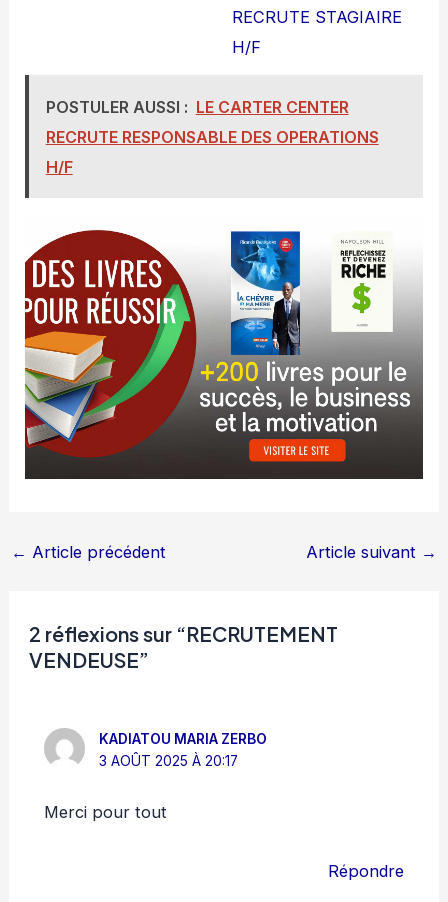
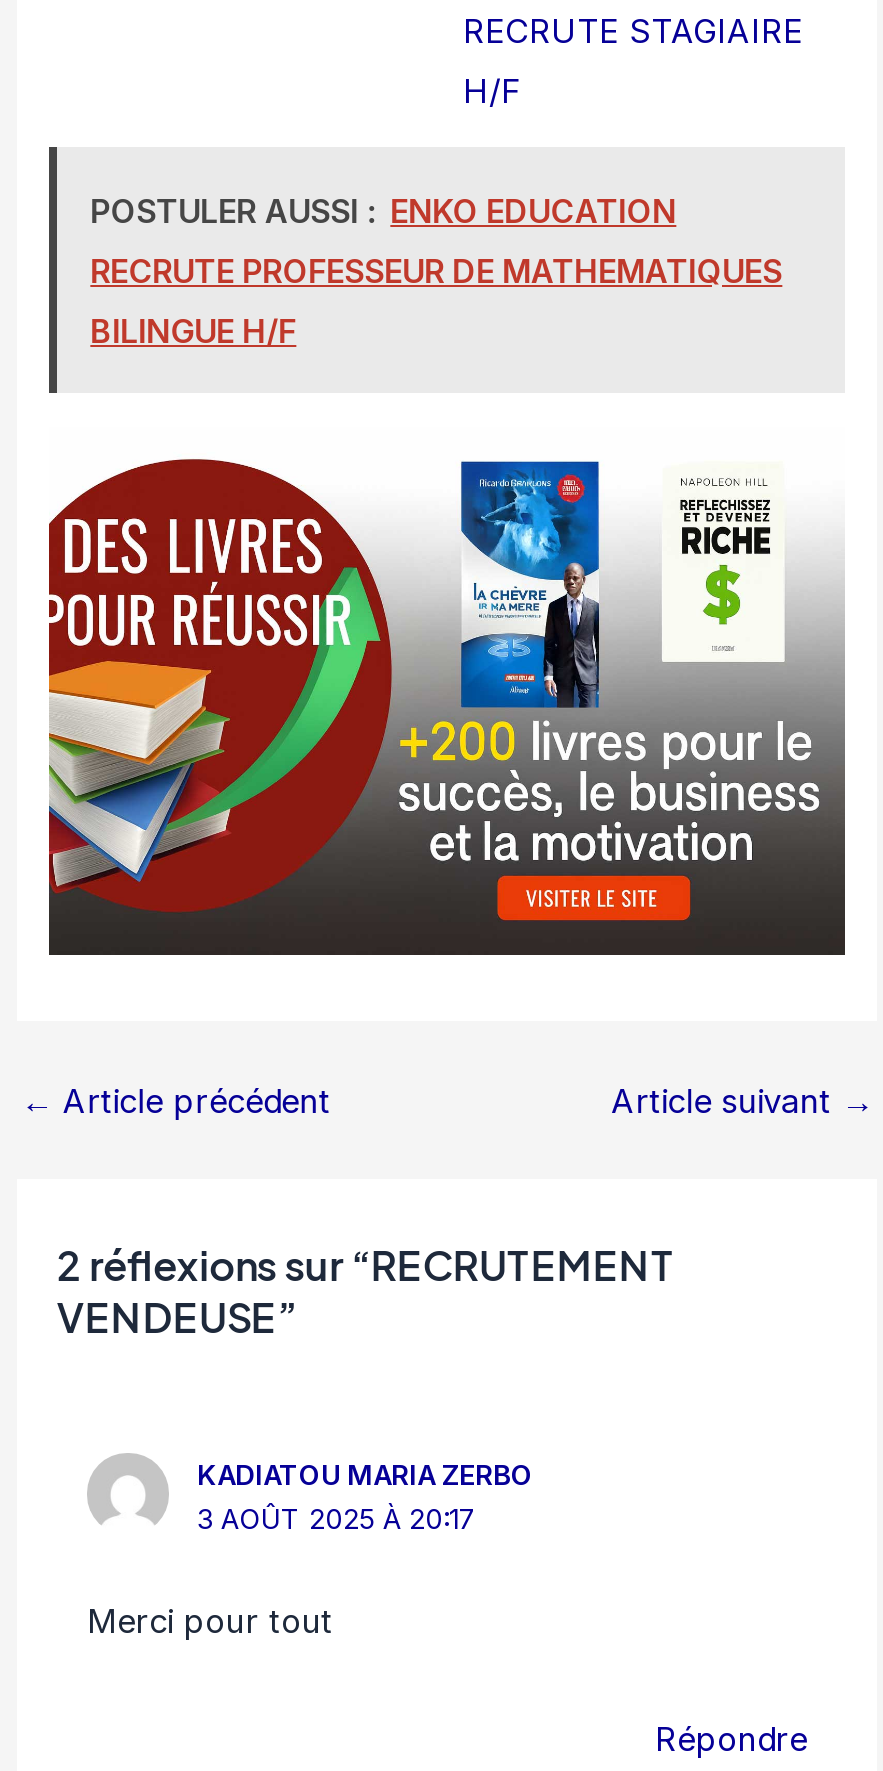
- POSTULER AUSSI : LE CARTER CENTER
+ POSTULER AUSSI : ENKO EDUCATION

- RECRUTE RESPONSABLE DES OPERATIONS
+ RECRUTE PROFESSEUR DE MATHEMATIQUES

- H/F
+ BILINGUE H/F
